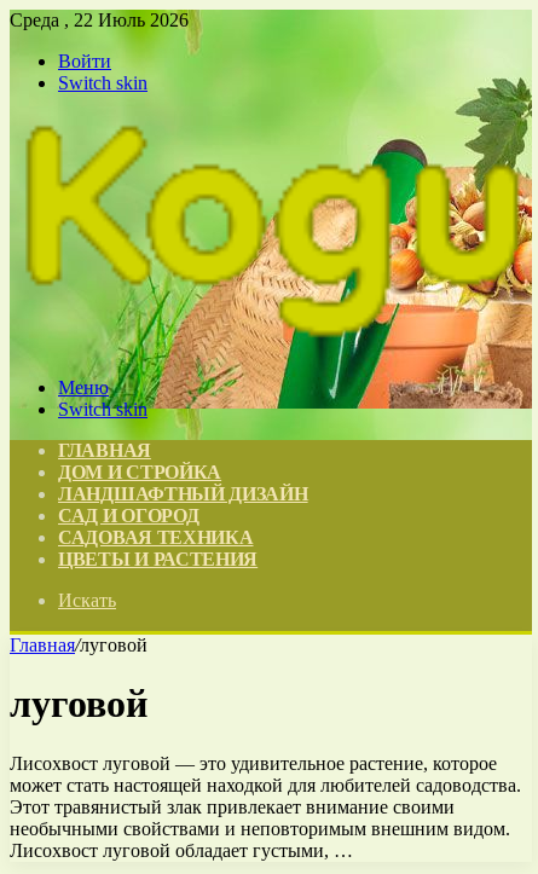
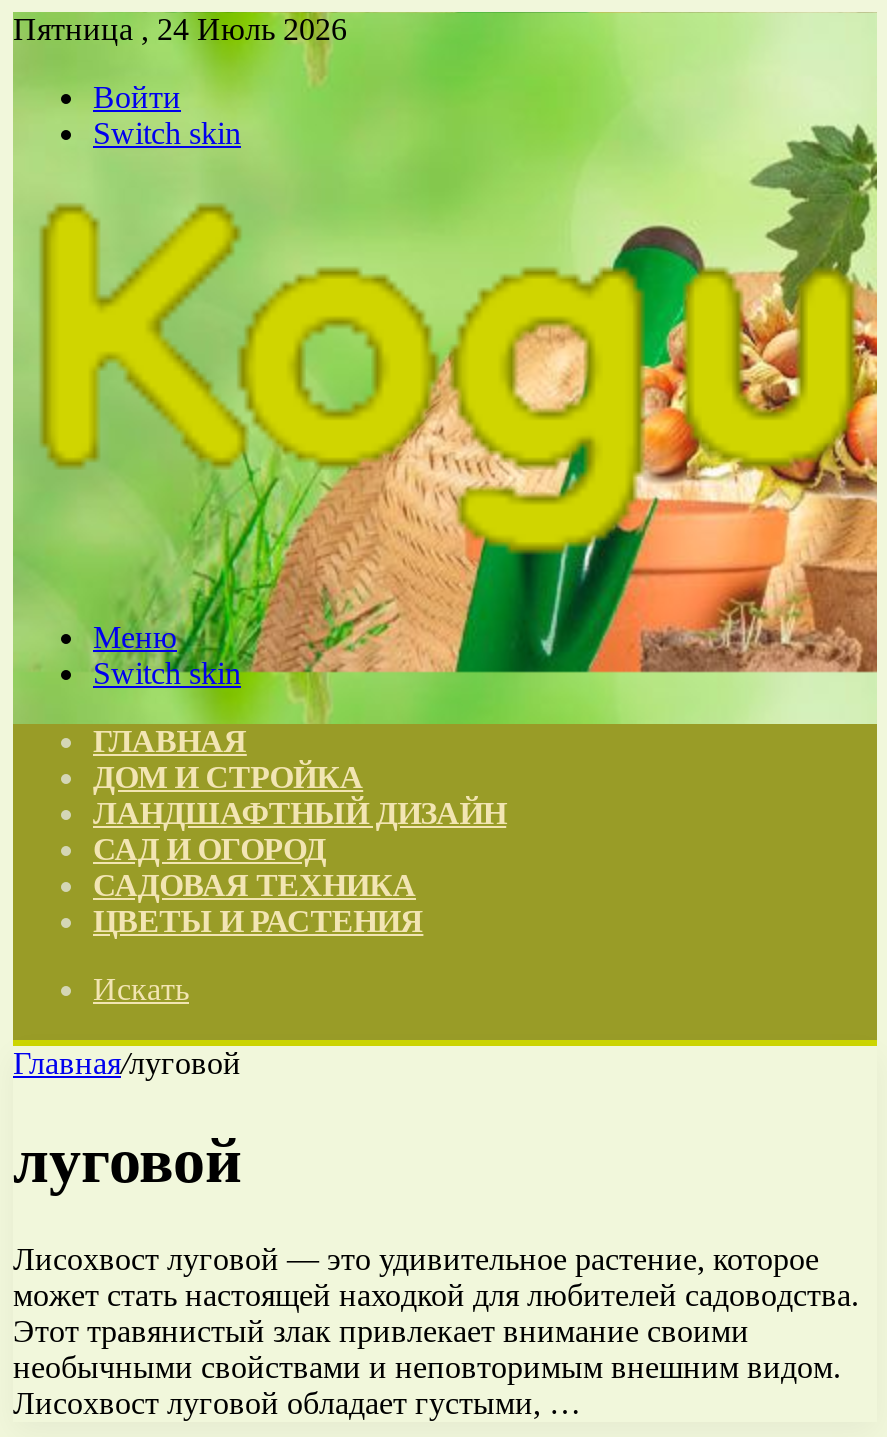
- Среда , 22 Июль 2026
+ Пятница , 24 Июль 2026
